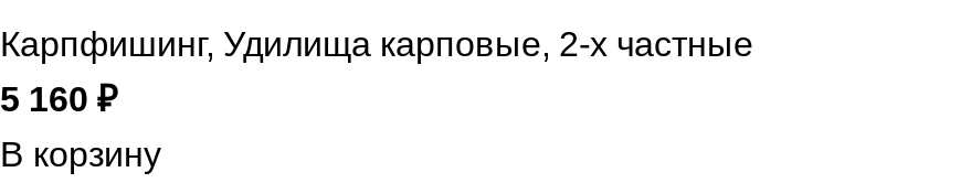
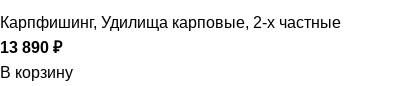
- 5 160 ₽
+ 13 890 ₽
